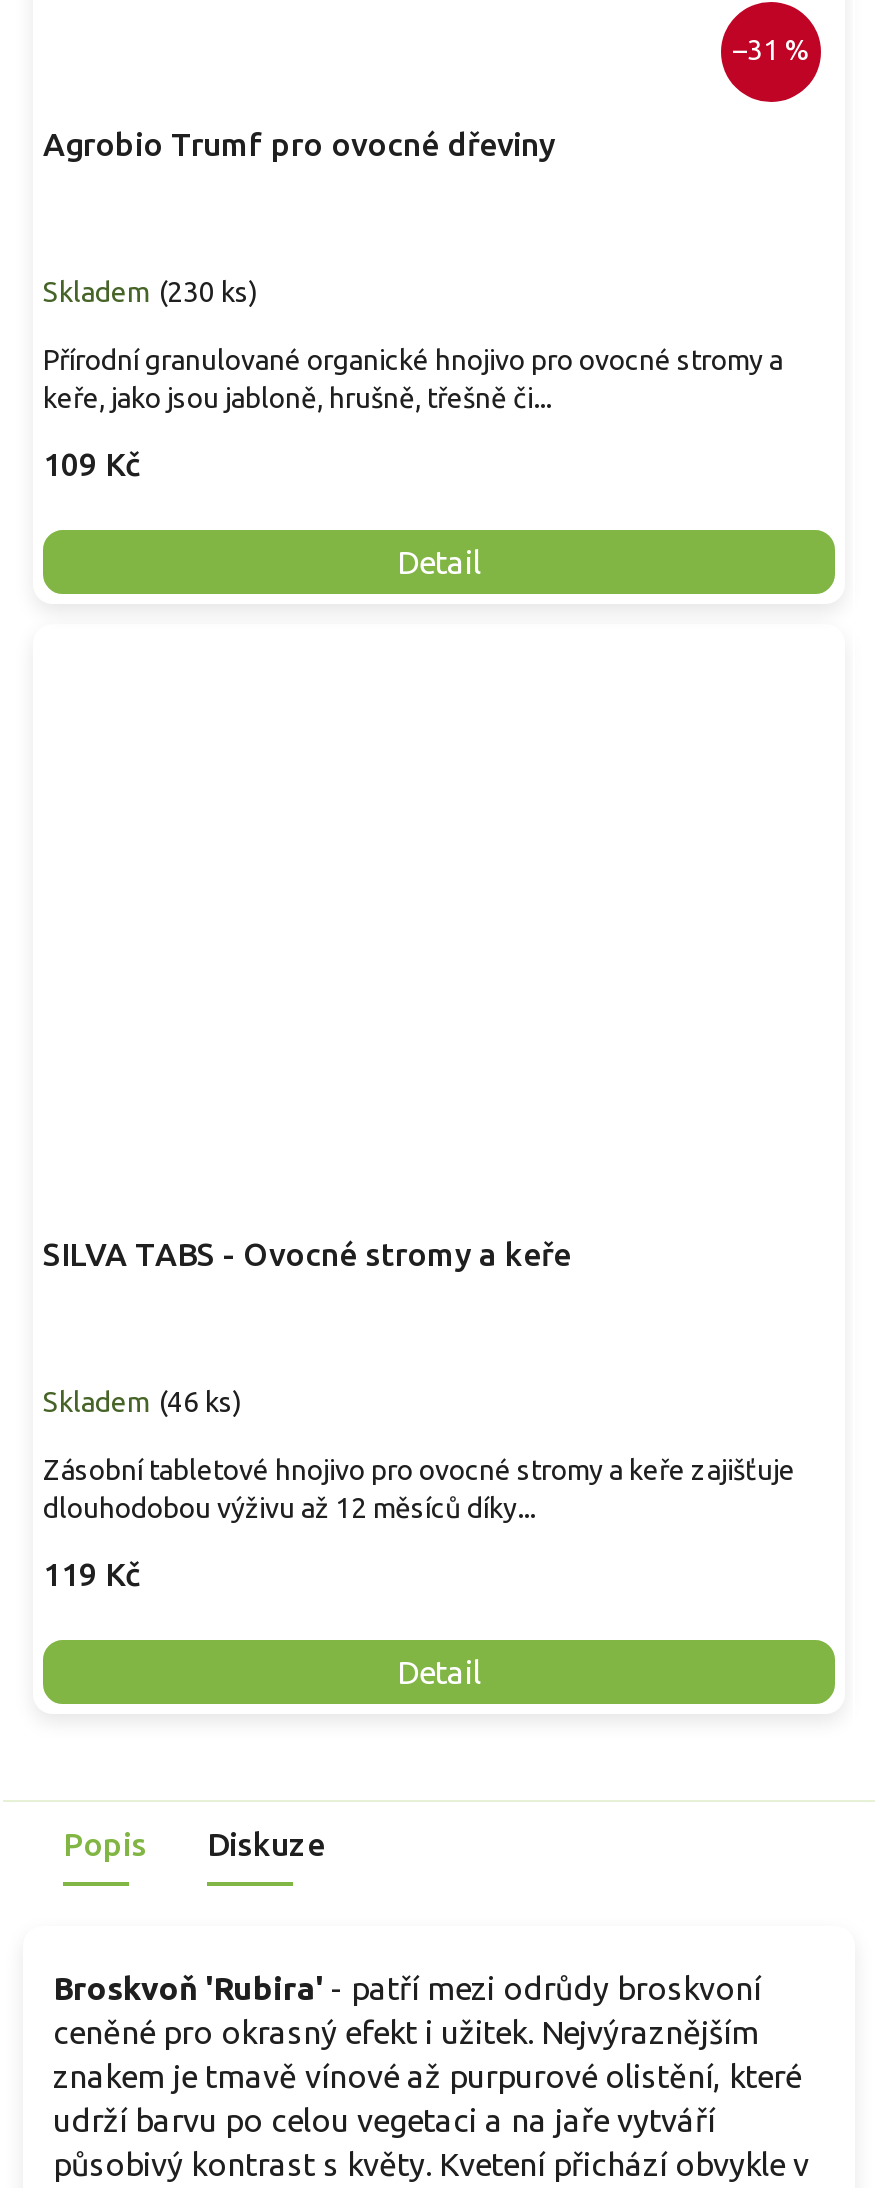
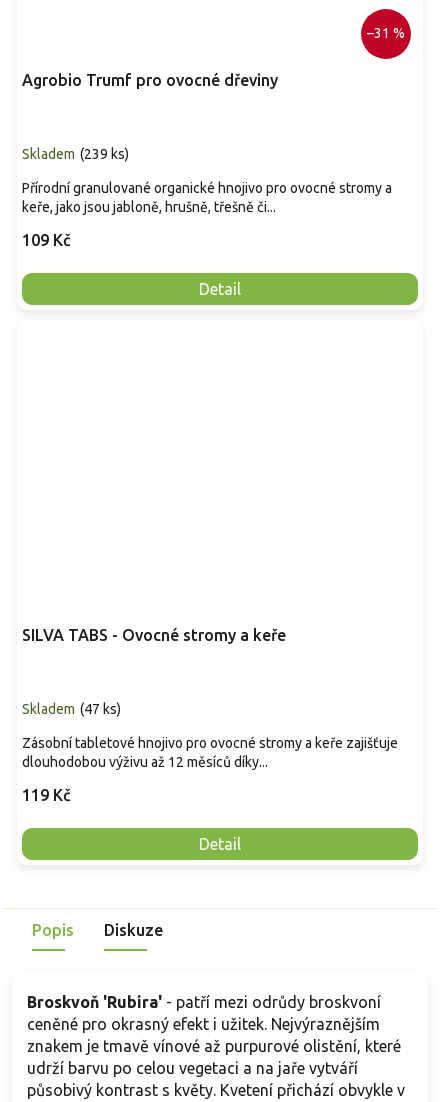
- Skladem (230 ks)
+ Skladem (239 ks)

- Skladem (46 ks)
+ Skladem (47 ks)
